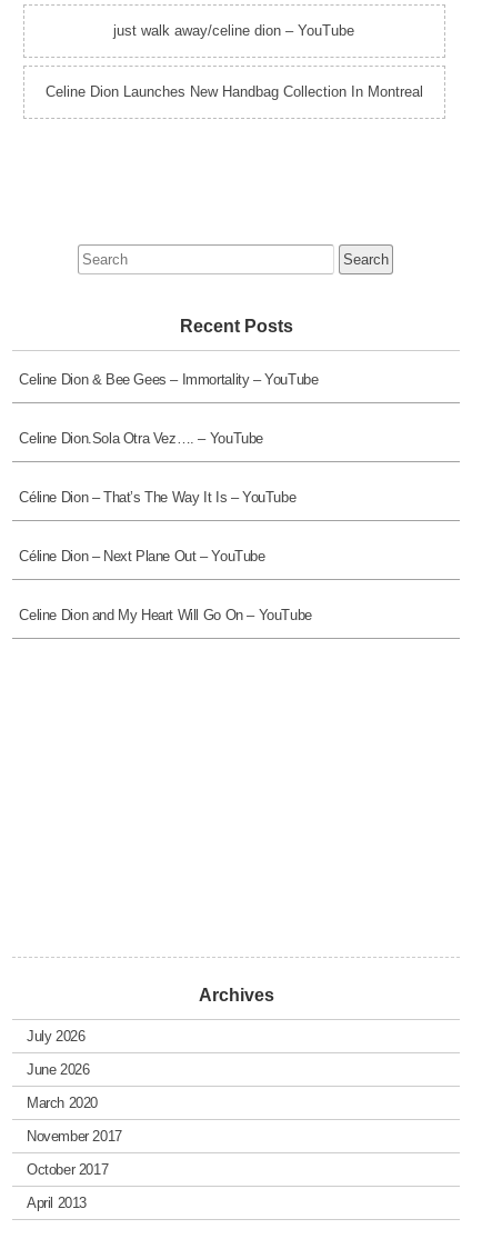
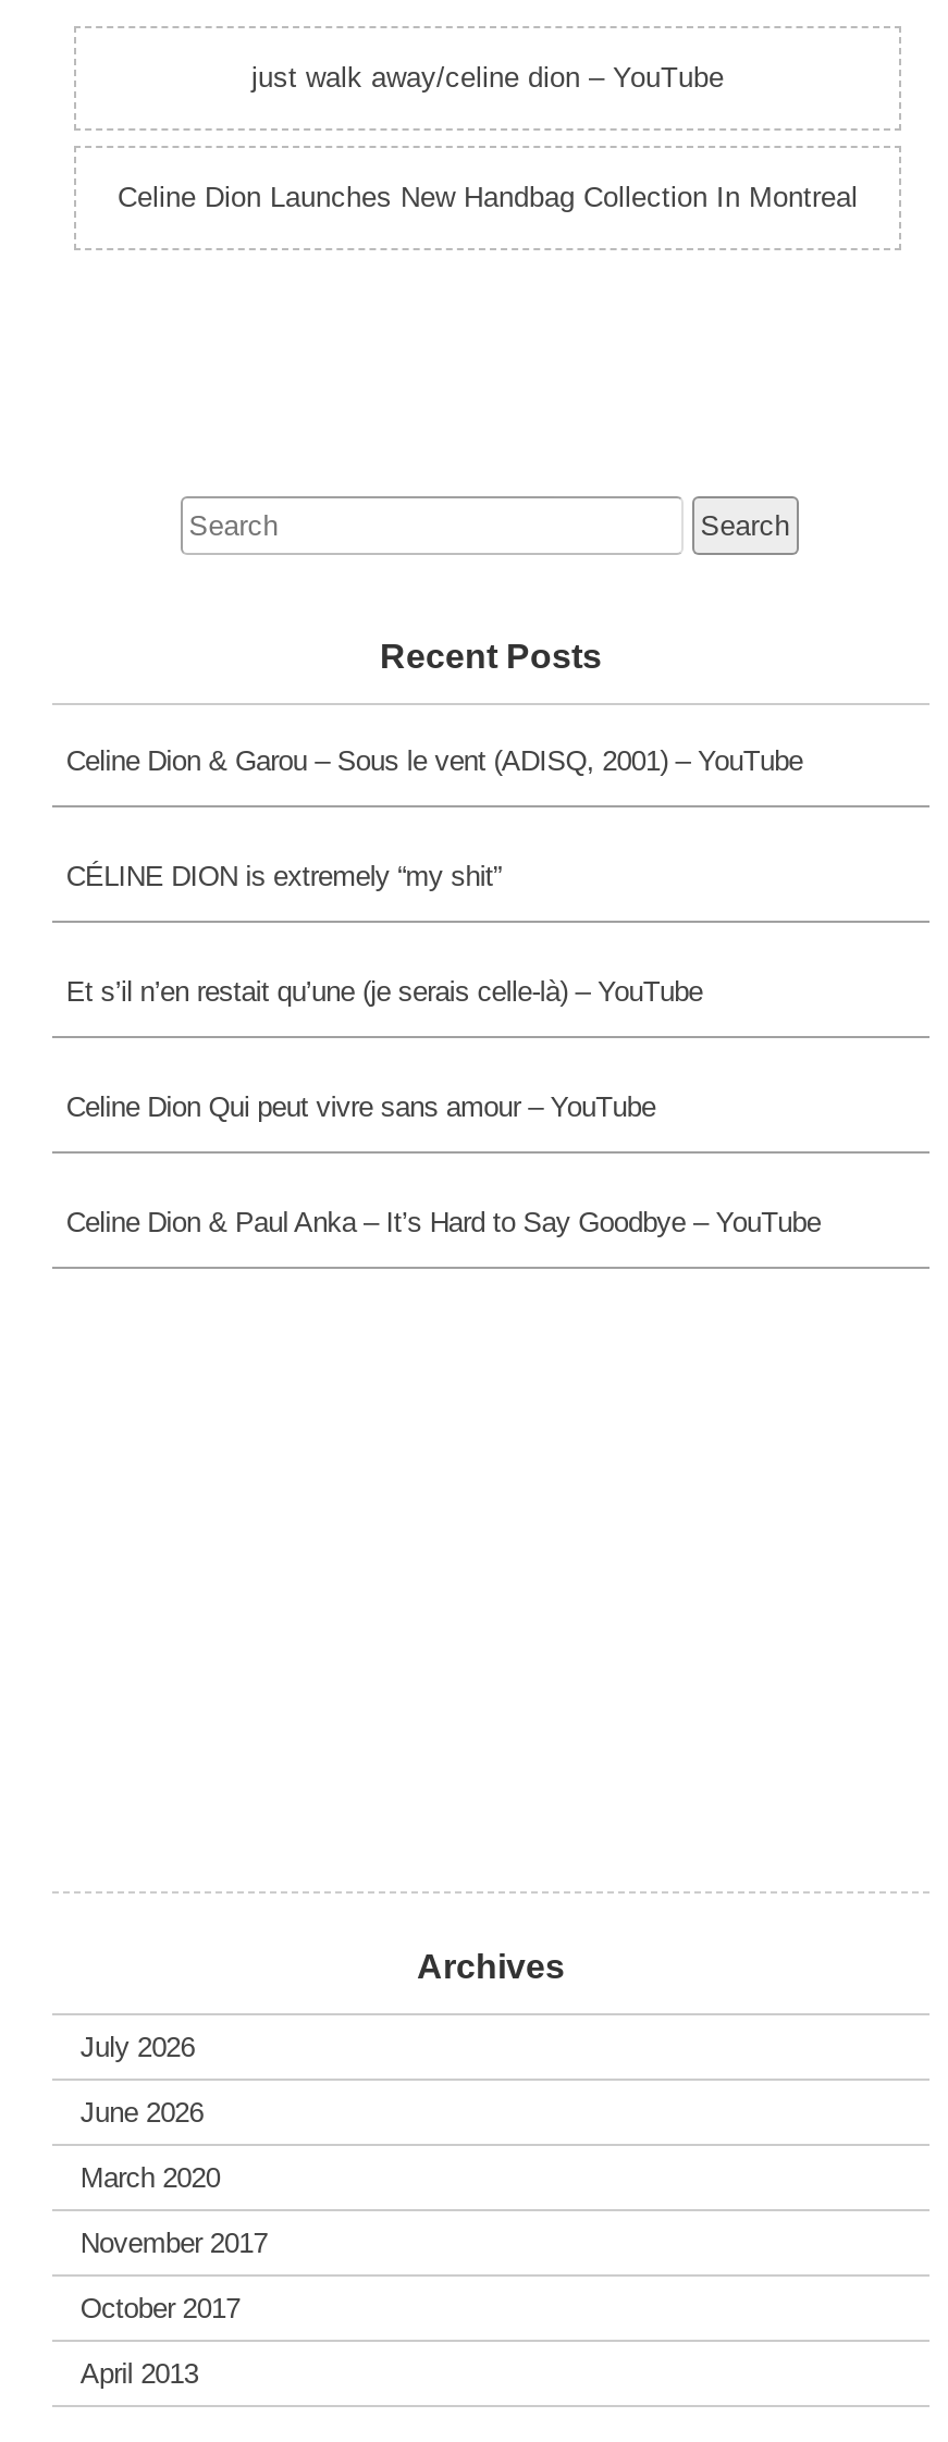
- Celine Dion & Bee Gees – Immortality – YouTube
+ Celine Dion & Garou – Sous le vent (ADISQ, 2001) – YouTube

- Celine Dion.Sola Otra Vez…. – YouTube
+ CÉLINE DION is extremely “my shit”

- Céline Dion – That’s The Way It Is – YouTube
+ Et s’il n’en restait qu’une (je serais celle-là) – YouTube

- Céline Dion – Next Plane Out – YouTube
+ Celine Dion Qui peut vivre sans amour – YouTube

- Celine Dion and My Heart Will Go On – YouTube
+ Celine Dion & Paul Anka – It’s Hard to Say Goodbye – YouTube
